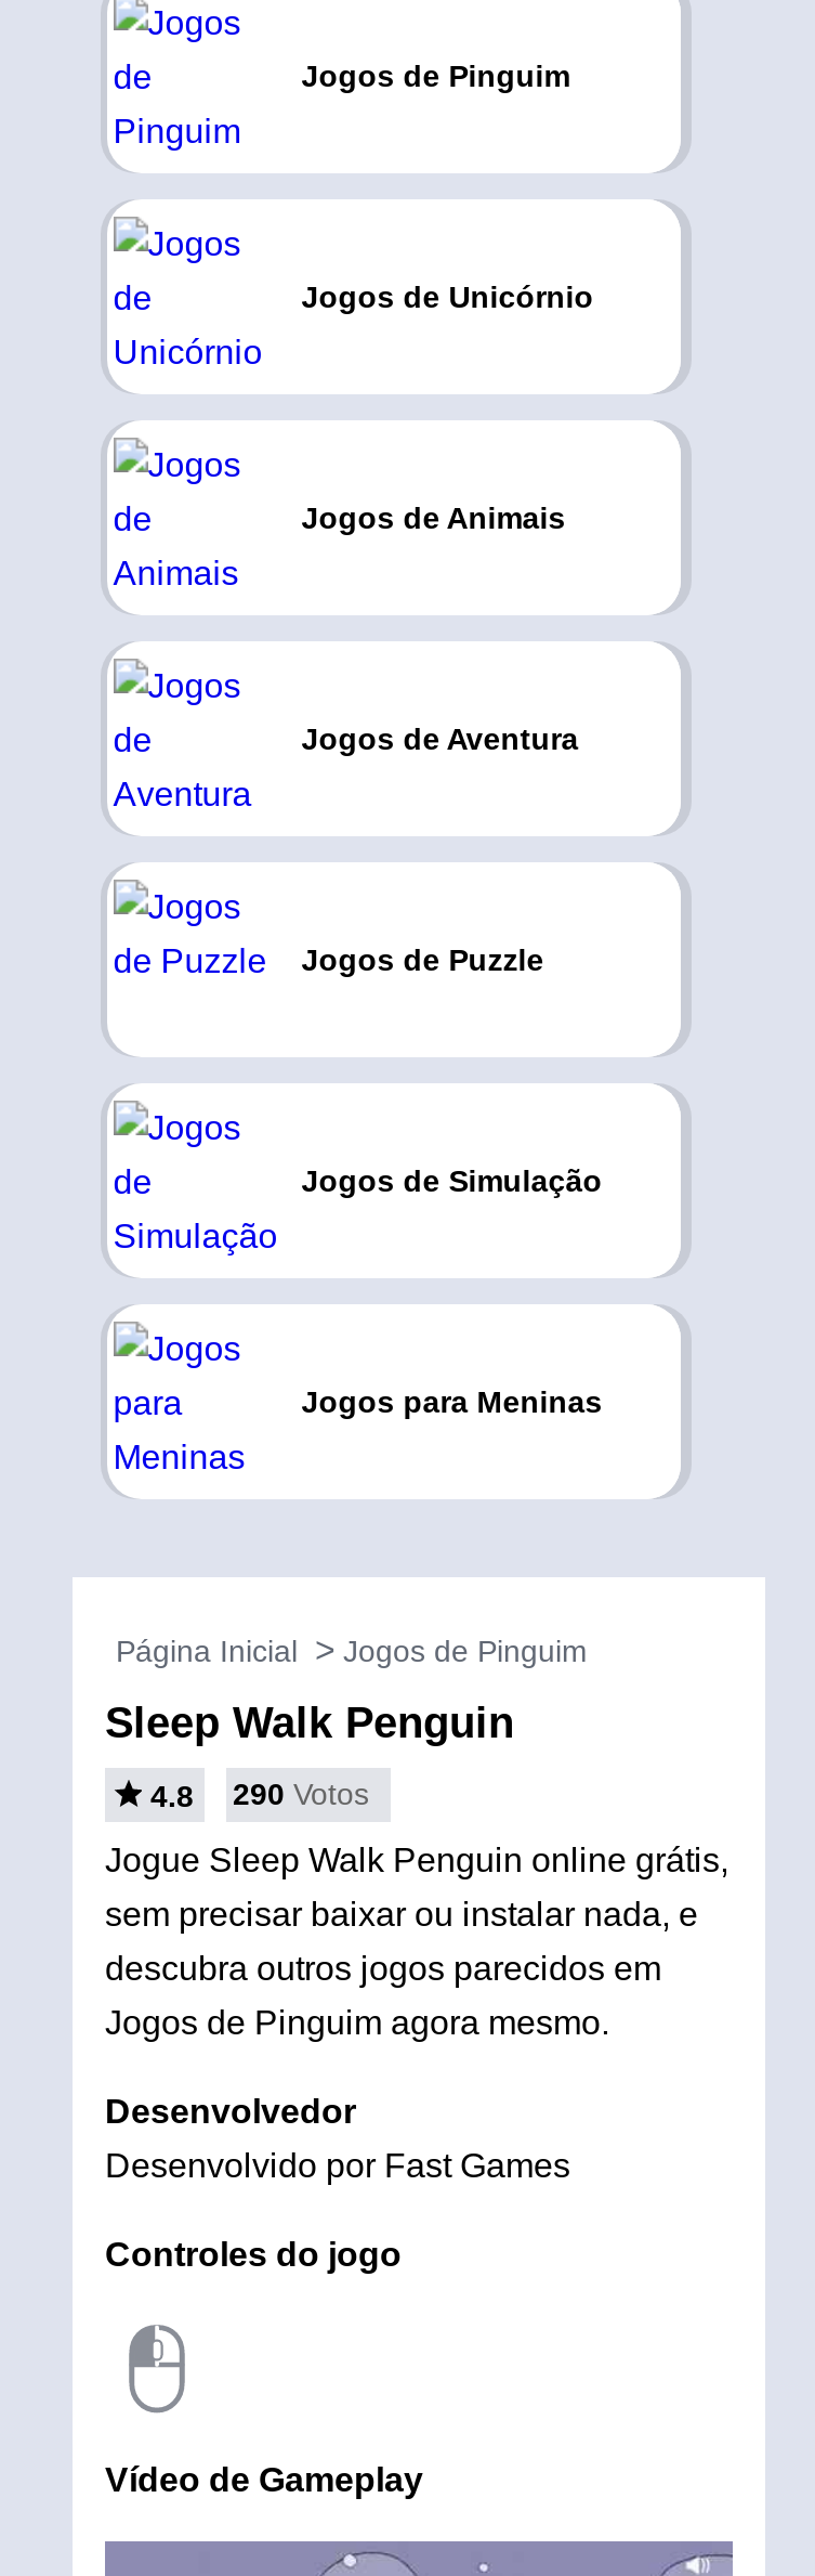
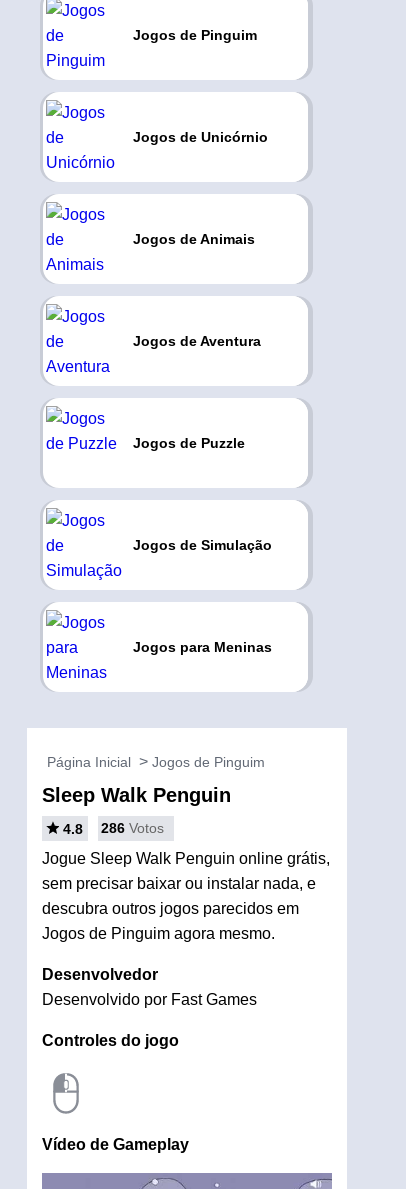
- 4.8 290 Votos
+ 4.8 286 Votos
